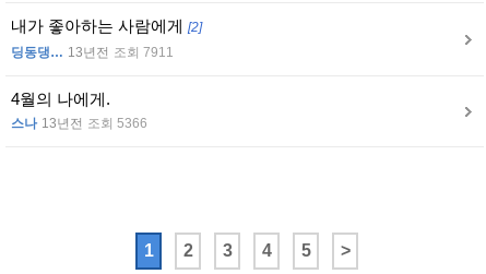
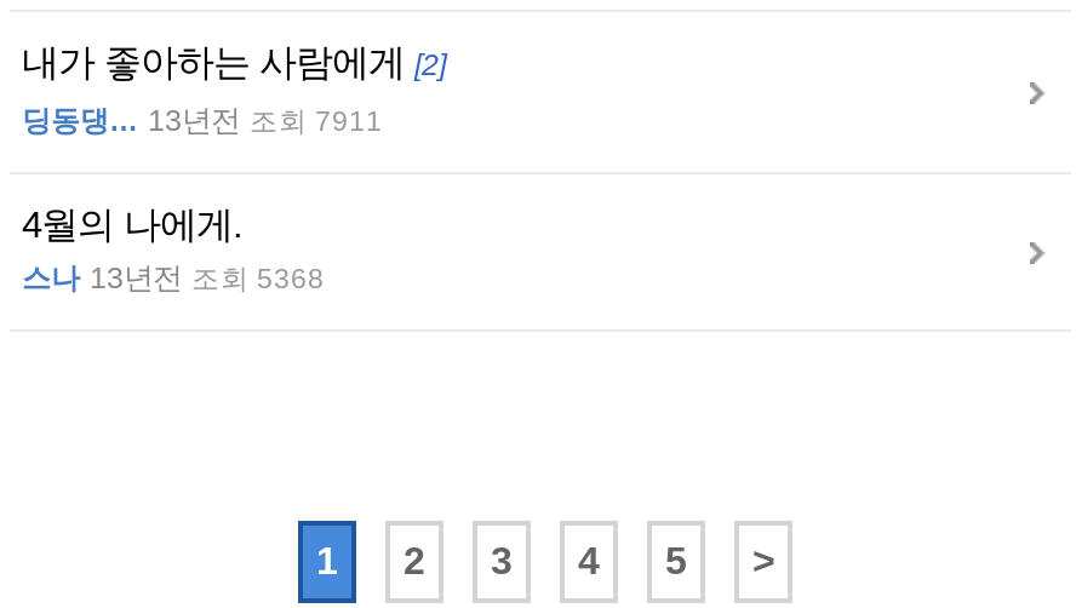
- 스나 13년전 조회 5366
+ 스나 13년전 조회 5368
